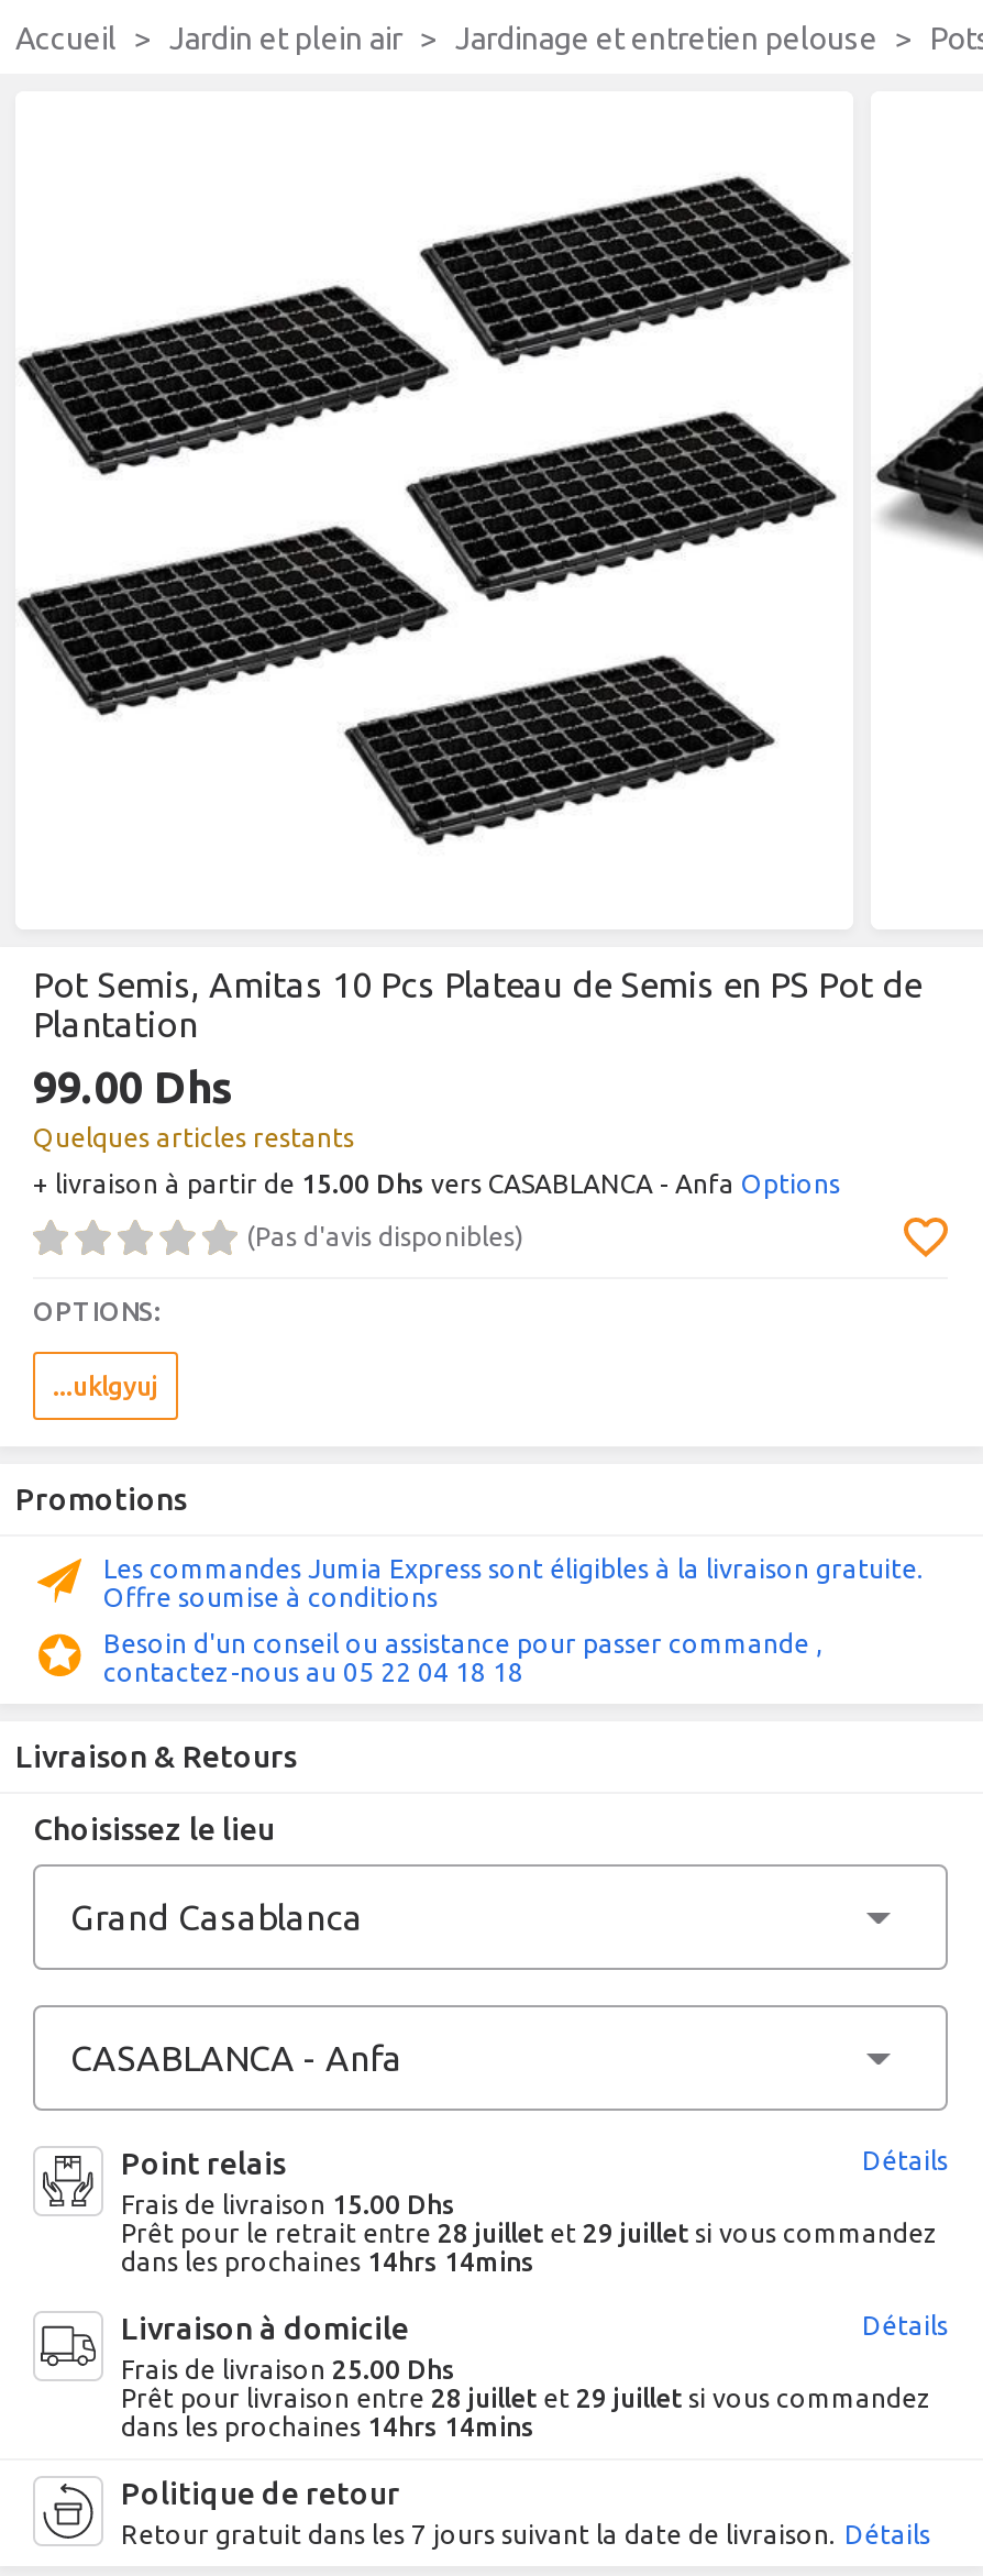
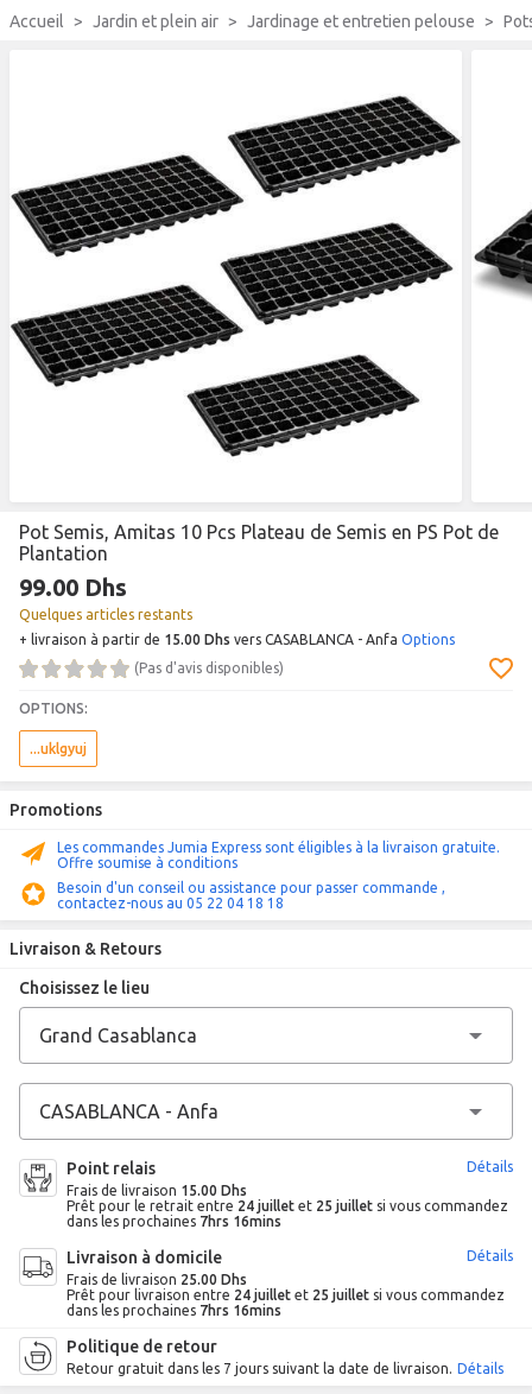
- Prêt pour le retrait entre 28 juillet et 29 juillet si vous commandez
+ Prêt pour le retrait entre 24 juillet et 25 juillet si vous commandez

- dans les prochaines 14hrs 14mins
+ dans les prochaines 7hrs 16mins

- Prêt pour livraison entre 28 juillet et 29 juillet si vous commandez
+ Prêt pour livraison entre 24 juillet et 25 juillet si vous commandez

- dans les prochaines 14hrs 14mins
+ dans les prochaines 7hrs 16mins
